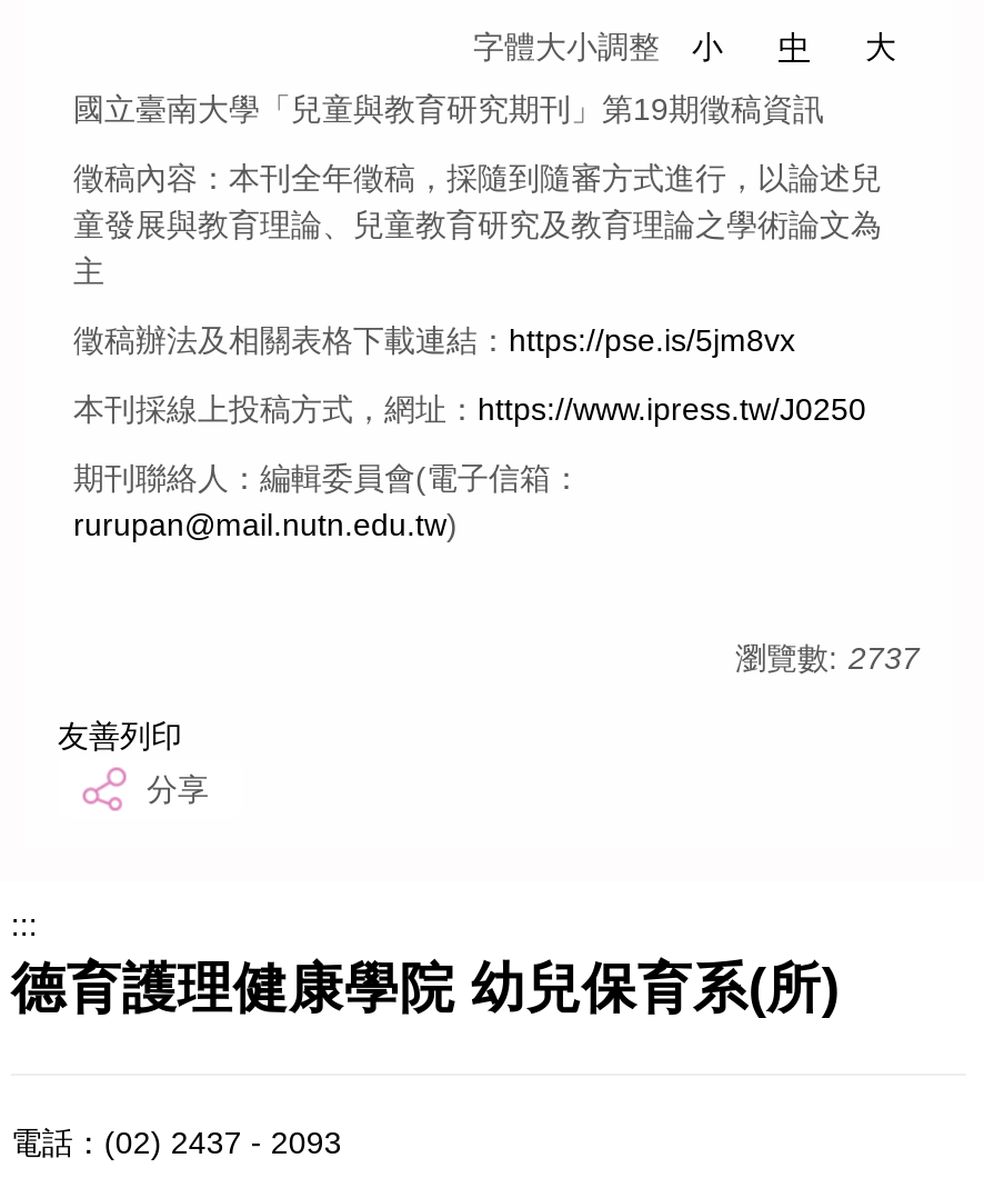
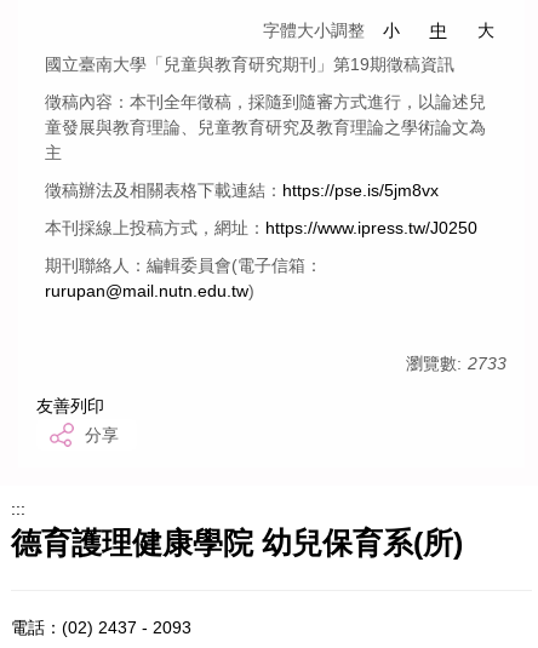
- 瀏覽數: 2737
+ 瀏覽數: 2733
